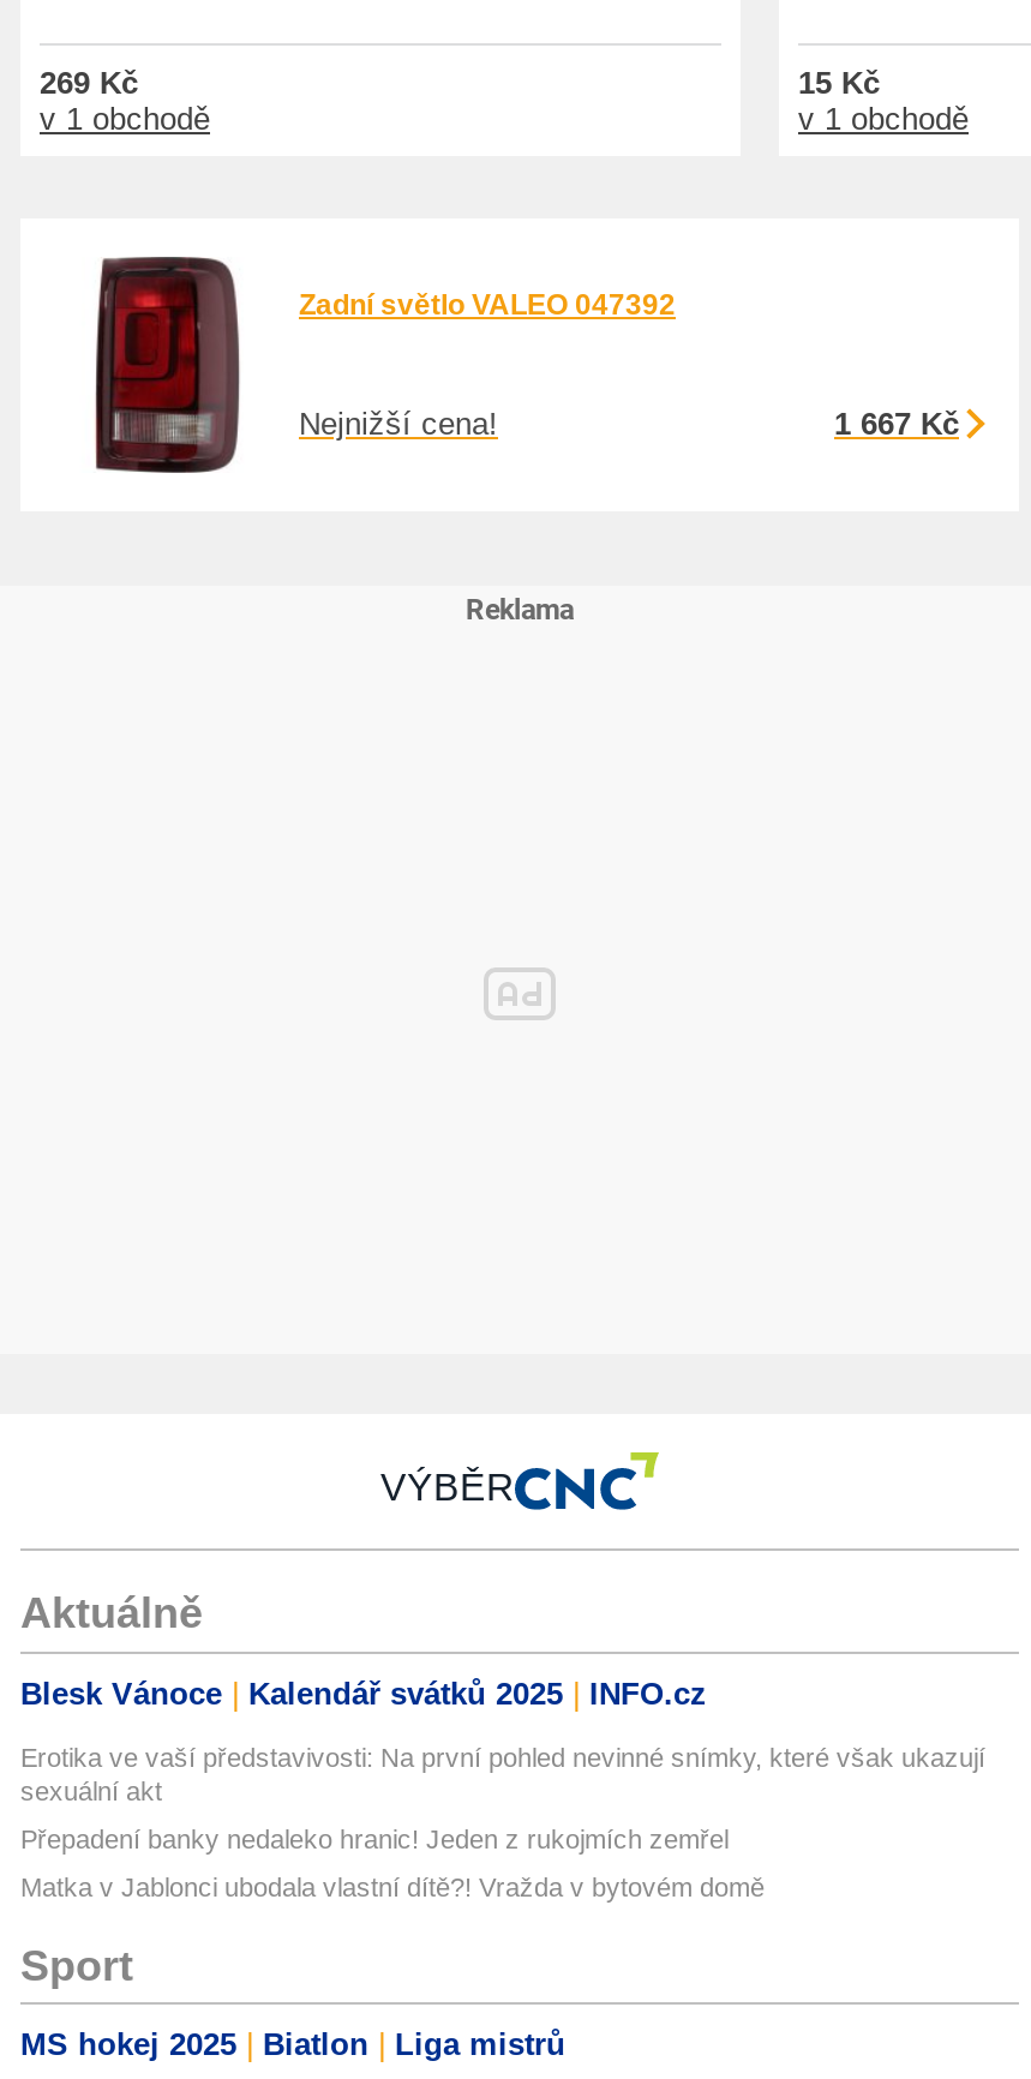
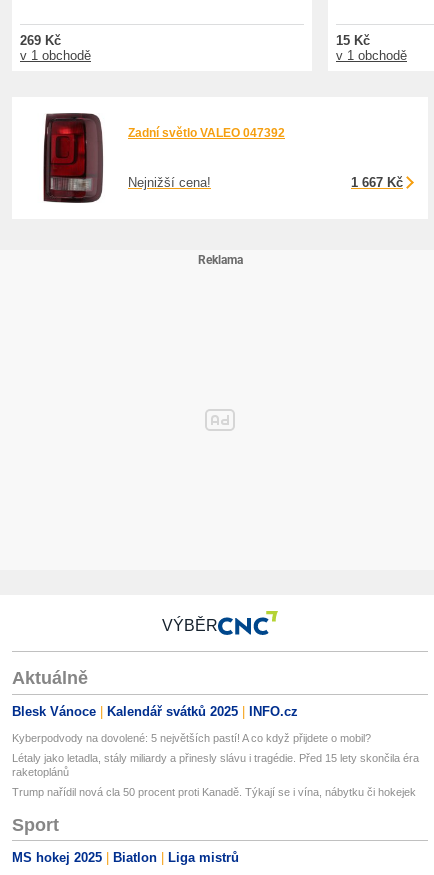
- Erotika ve vaší představivosti: Na první pohled nevinné snímky, které však ukazují
- sexuální akt
+ Kyberpodvody na dovolené: 5 největších pastí! A co když přijdete o mobil?

- Přepadení banky nedaleko hranic! Jeden z rukojmích zemřel
+ Létaly jako letadla, stály miliardy a přinesly slávu i tragédie. Před 15 lety skončila éra
+ raketoplánů

- Matka v Jablonci ubodala vlastní dítě?! Vražda v bytovém domě
+ Trump nařídil nová cla 50 procent proti Kanadě. Týkají se i vína, nábytku či hokejek
